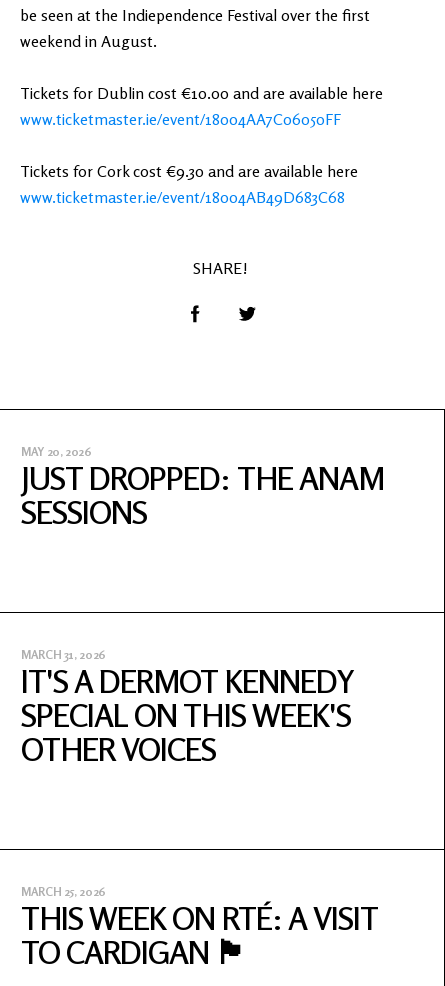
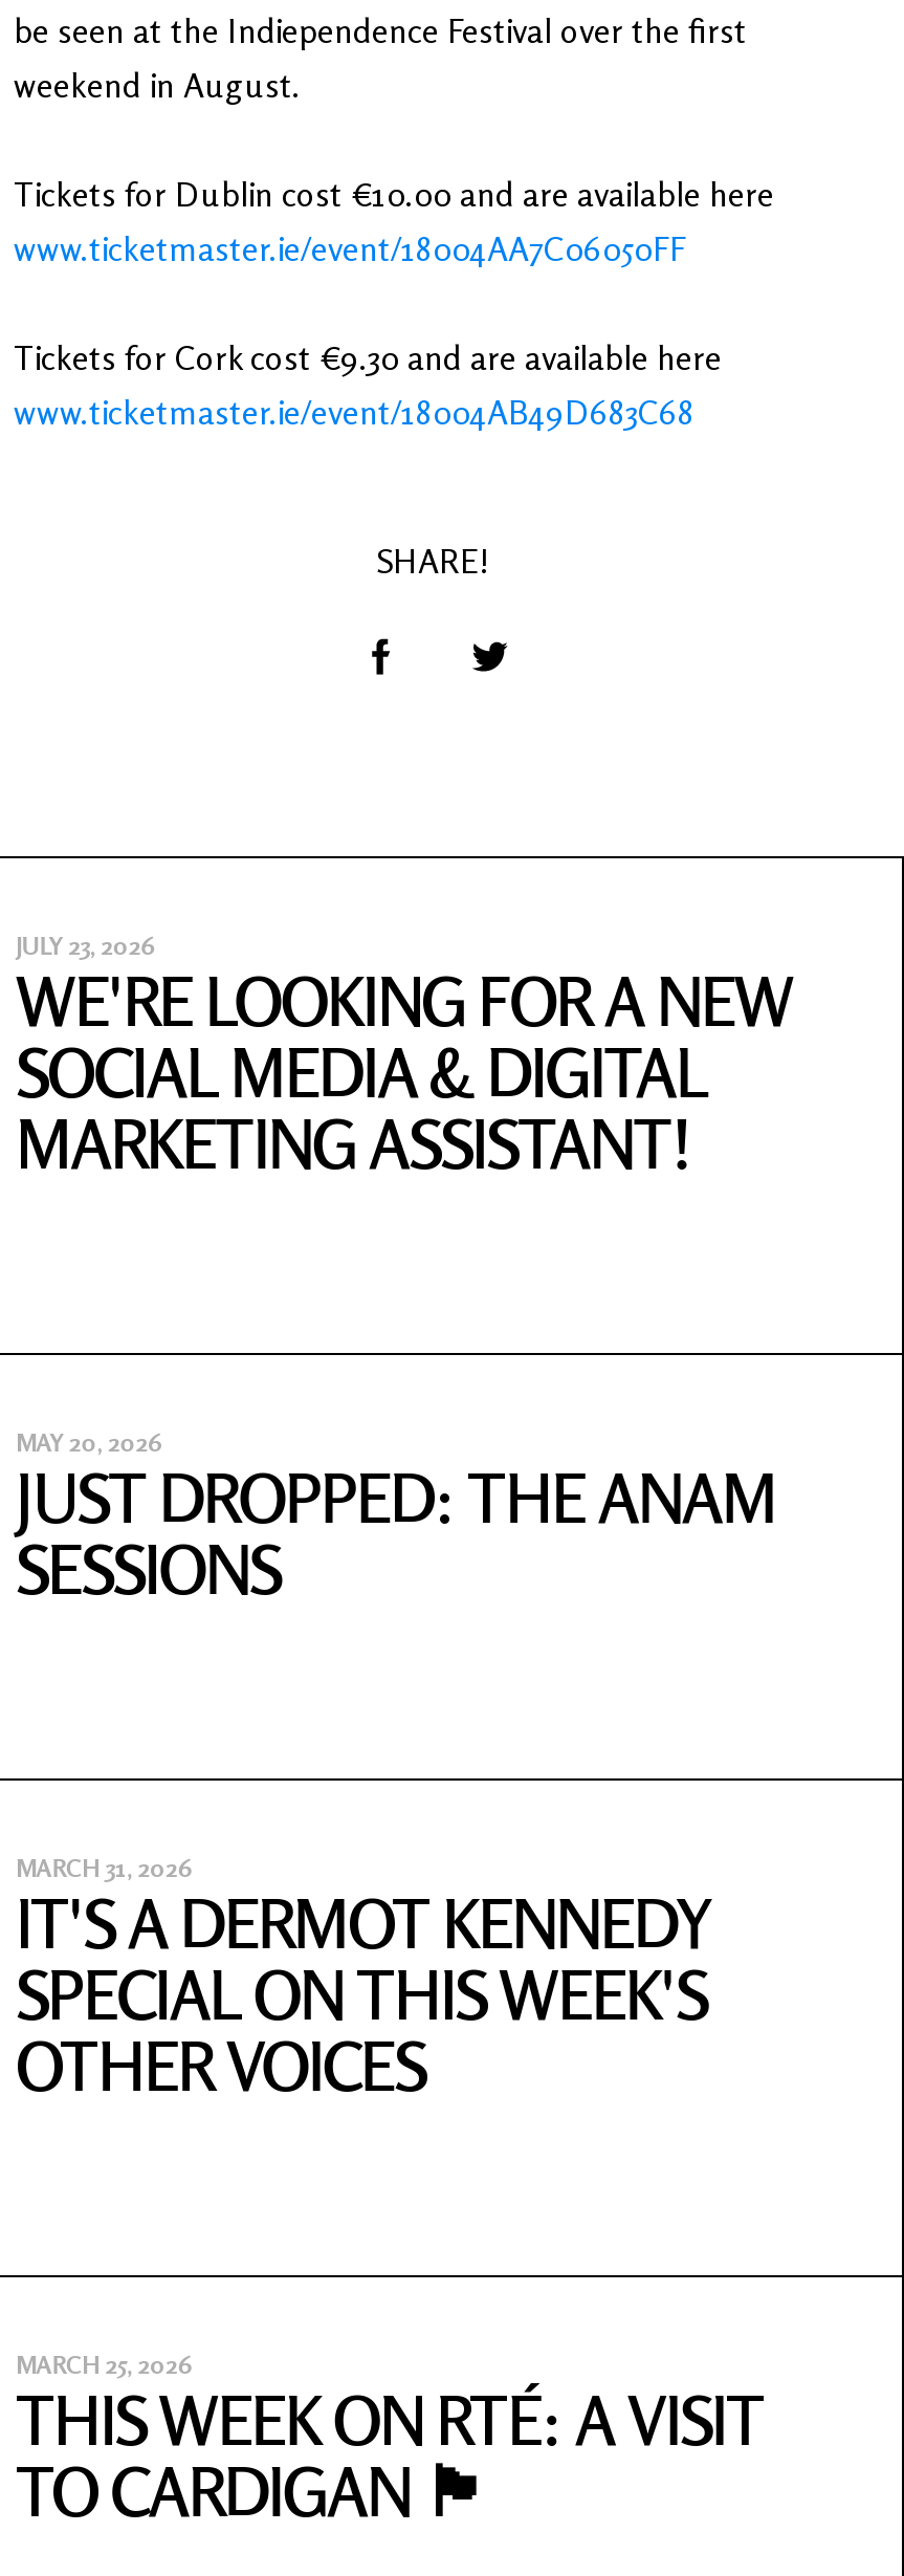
+ JULY 23, 2026
+ WE'RE LOOKING FOR A NEW
+ SOCIAL MEDIA & DIGITAL
+ MARKETING ASSISTANT!
